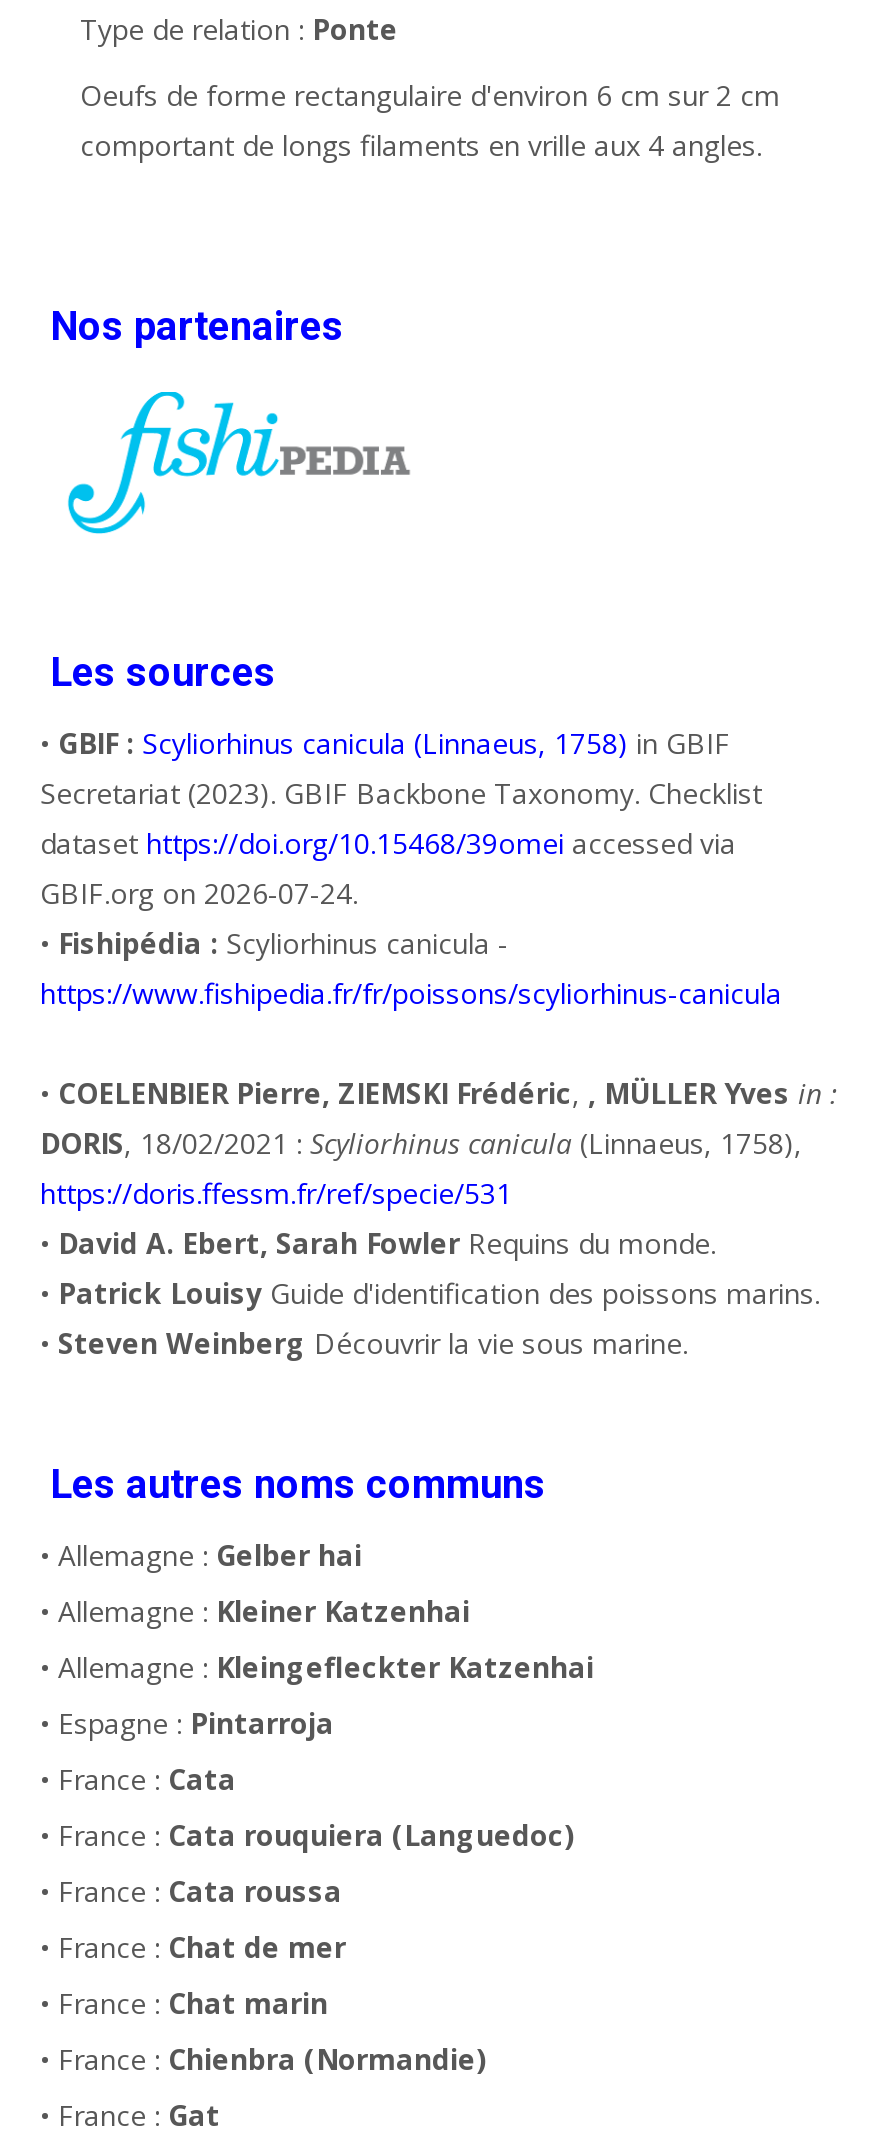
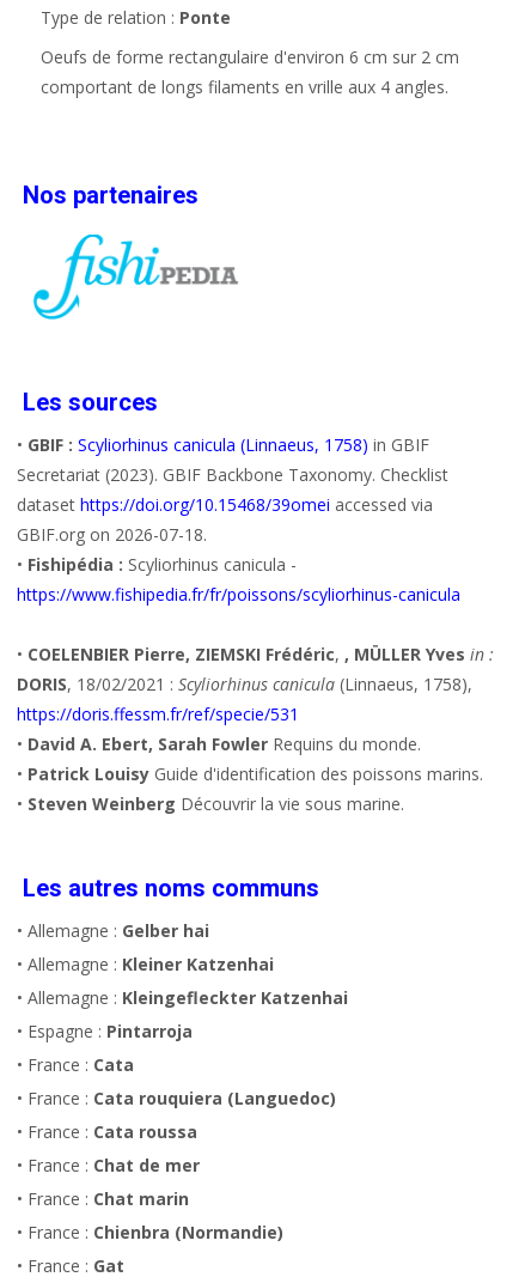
- GBIF.org on 2026-07-24.
+ GBIF.org on 2026-07-18.
